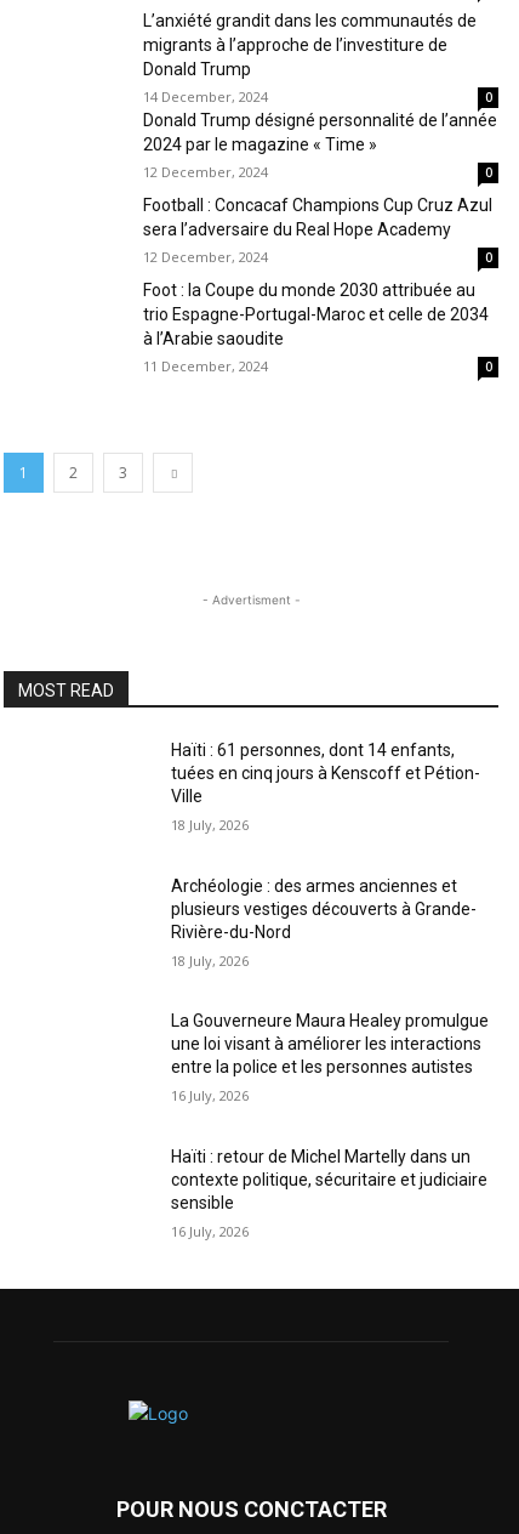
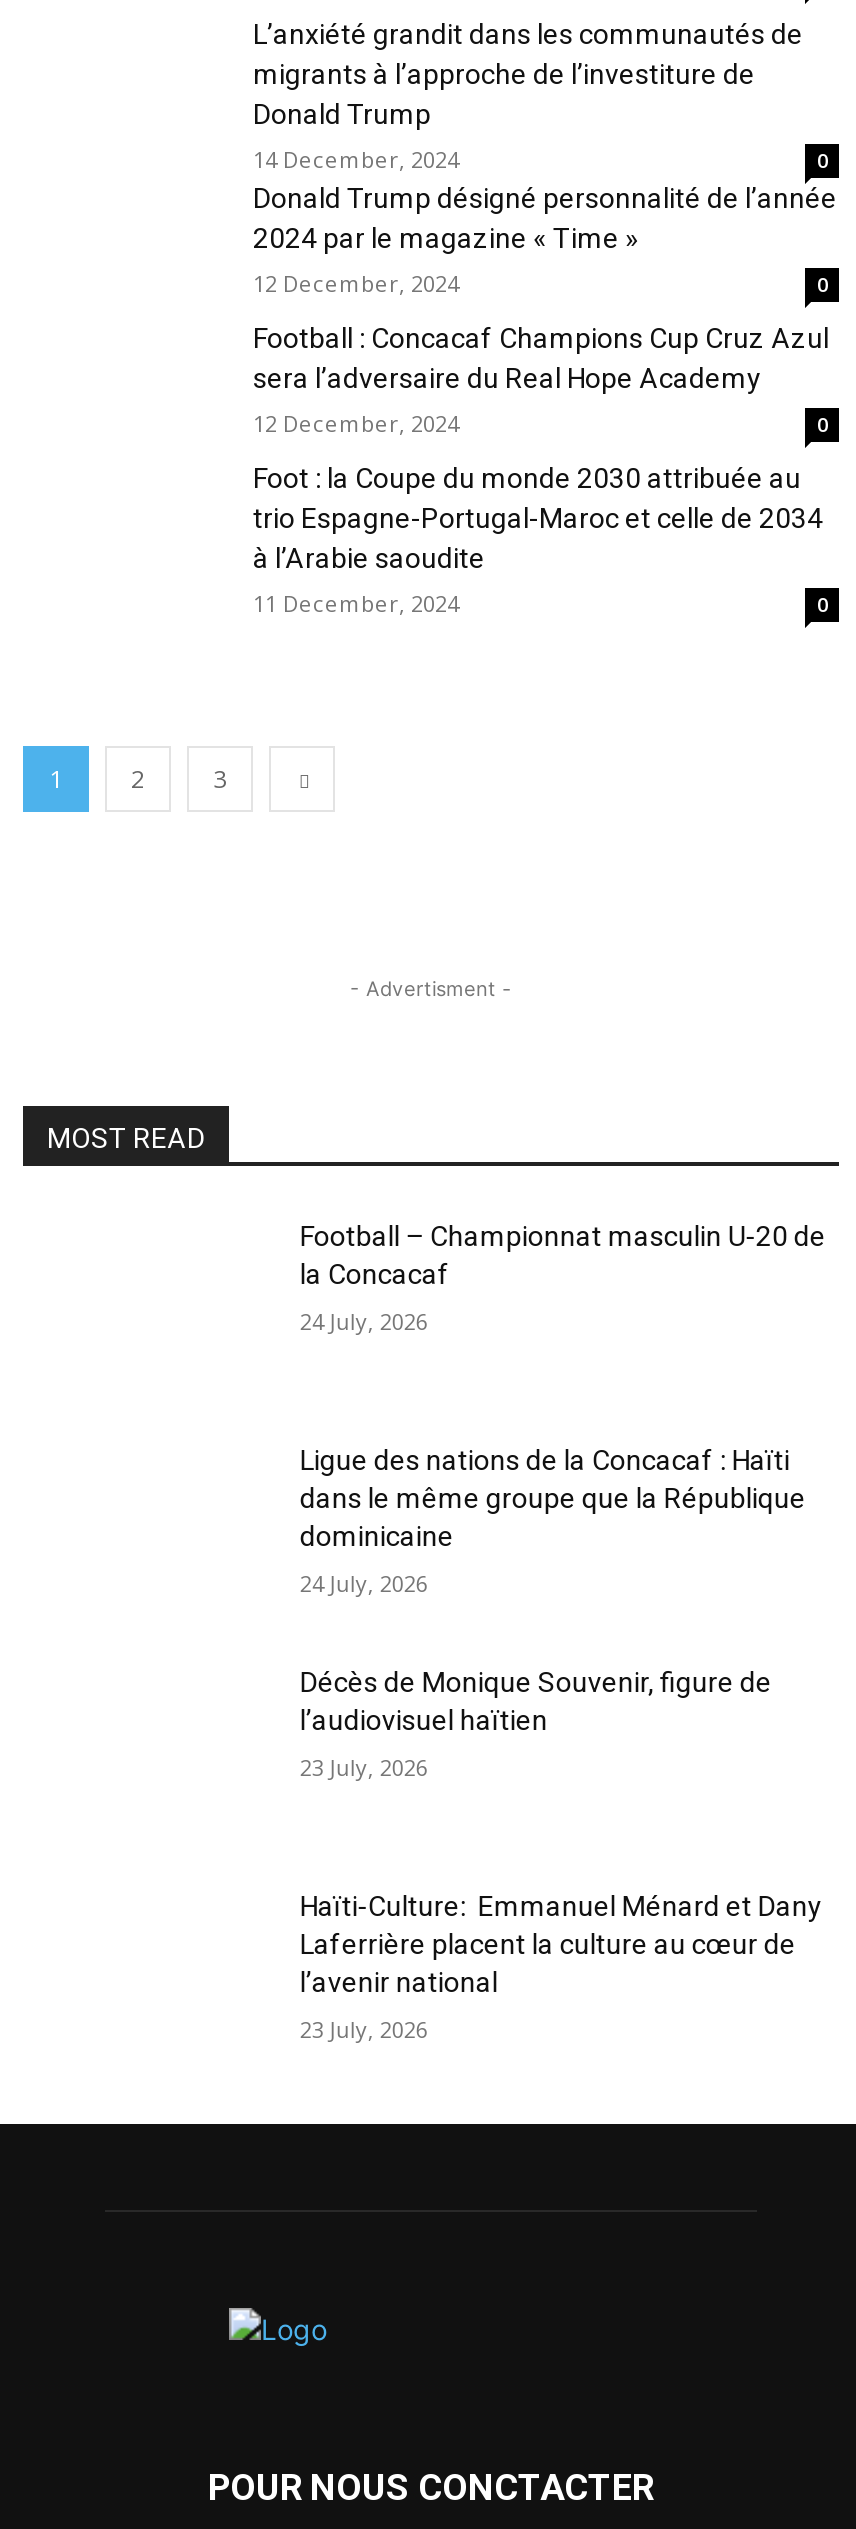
- Haïti : 61 personnes, dont 14 enfants,
- tuées en cinq jours à Kenscoff et Pétion-
- Ville
+ Football – Championnat masculin U-20 de
+ la Concacaf

- 18 July, 2026
+ 24 July, 2026

- Archéologie : des armes anciennes et
- plusieurs vestiges découverts à Grande-
- Rivière-du-Nord
+ Ligue des nations de la Concacaf : Haïti
+ dans le même groupe que la République
+ dominicaine

- 18 July, 2026
+ 24 July, 2026

- La Gouverneure Maura Healey promulgue
- une loi visant à améliorer les interactions
- entre la police et les personnes autistes
+ Décès de Monique Souvenir, figure de
+ l’audiovisuel haïtien

- 16 July, 2026
+ 23 July, 2026

- Haïti : retour de Michel Martelly dans un
- contexte politique, sécuritaire et judiciaire
- sensible
+ Haïti-Culture: Emmanuel Ménard et Dany
+ Laferrière placent la culture au cœur de
+ l’avenir national

- 16 July, 2026
+ 23 July, 2026
